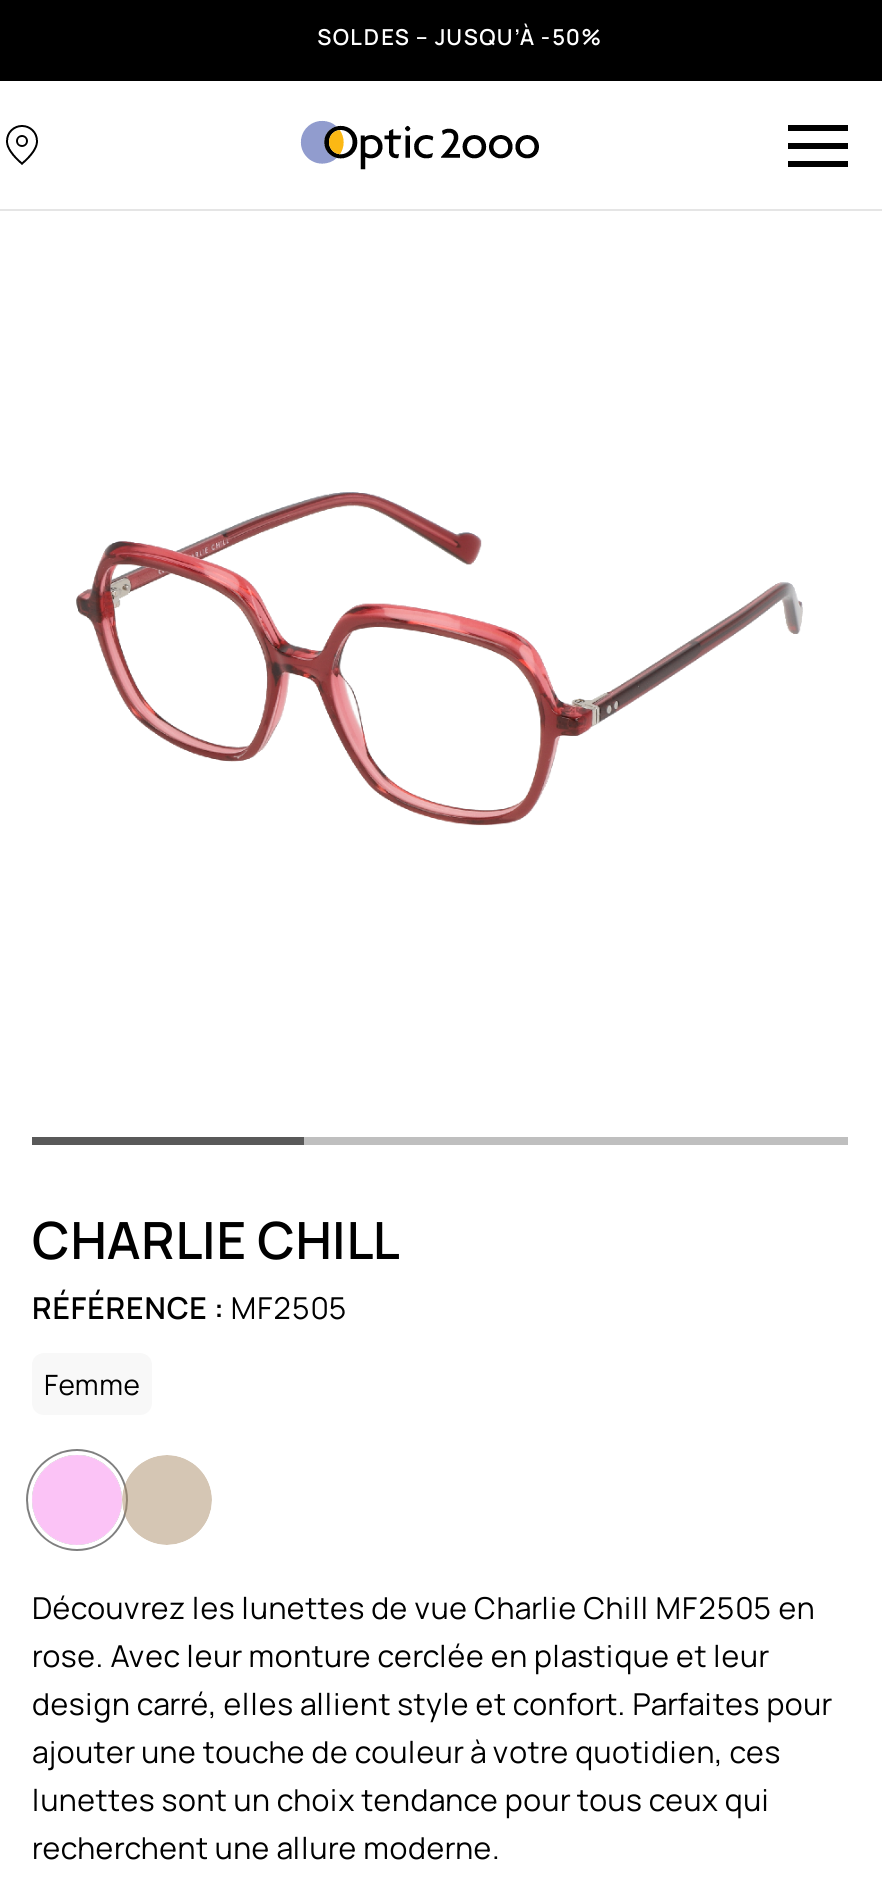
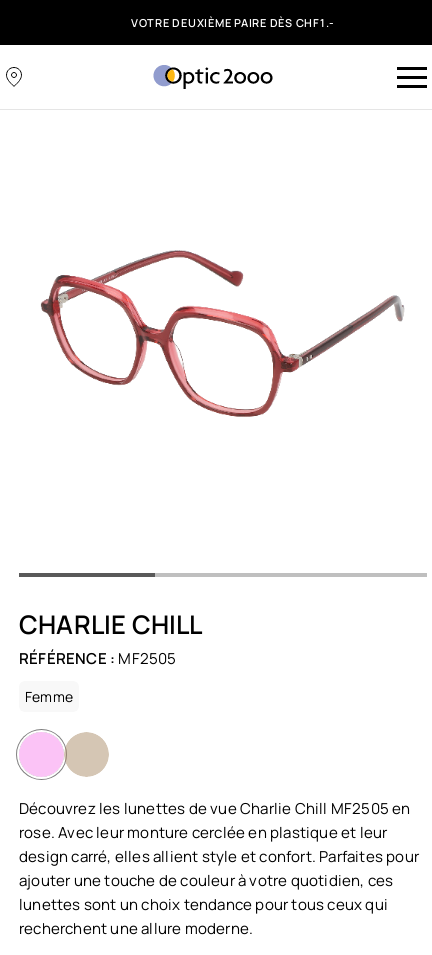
- SOLDES – JUSQU’À -50%
+ VOTRE DEUXIÈME PAIRE DÈS CHF1.-
